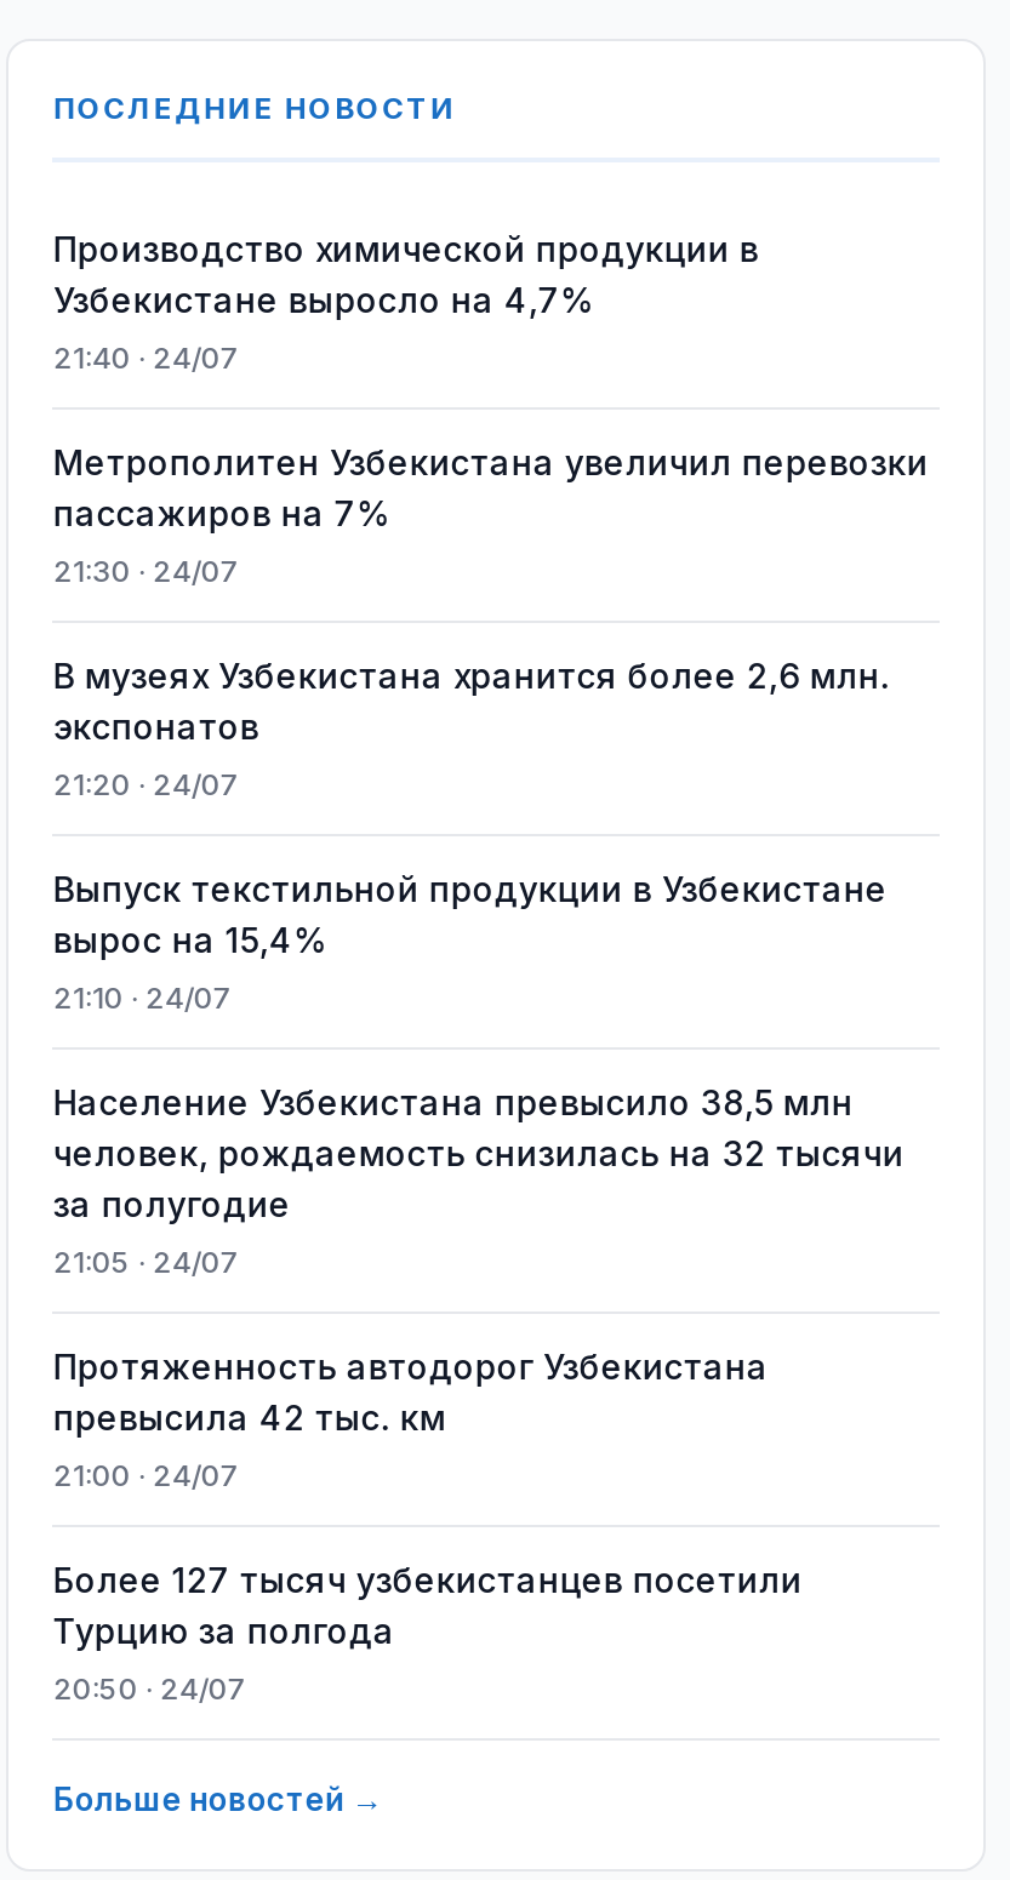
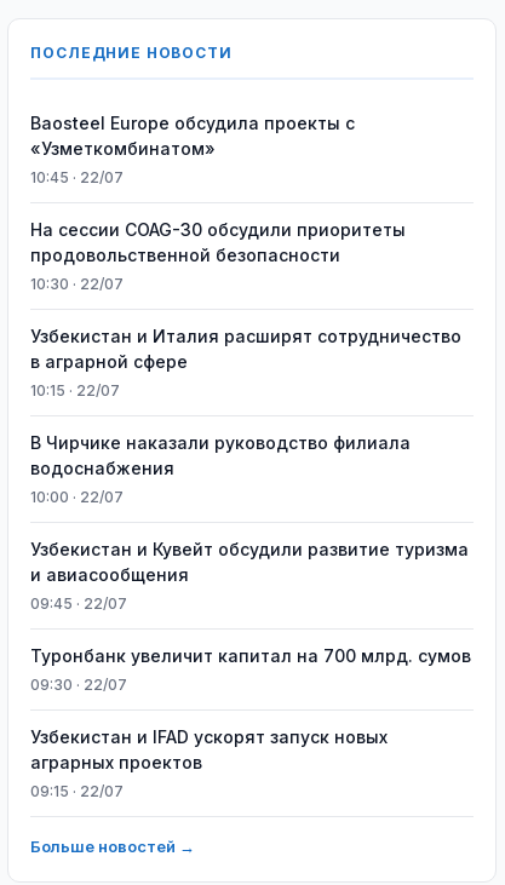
- Производство химической продукции в
- Узбекистане выросло на 4,7%
+ Baosteel Europe обсудила проекты с
+ «Узметкомбинатом»

- 21:40 · 24/07
+ 10:45 · 22/07

- Метрополитен Узбекистана увеличил перевозки
- пассажиров на 7%
+ На сессии COAG-30 обсудили приоритеты
+ продовольственной безопасности

- 21:30 · 24/07
+ 10:30 · 22/07

- В музеях Узбекистана хранится более 2,6 млн.
- экспонатов
+ Узбекистан и Италия расширят сотрудничество
+ в аграрной сфере

- 21:20 · 24/07
+ 10:15 · 22/07

- Выпуск текстильной продукции в Узбекистане
- вырос на 15,4%
+ В Чирчике наказали руководство филиала
+ водоснабжения

- 21:10 · 24/07
+ 10:00 · 22/07

- Население Узбекистана превысило 38,5 млн
- человек, рождаемость снизилась на 32 тысячи
- за полугодие
+ Узбекистан и Кувейт обсудили развитие туризма
+ и авиасообщения

- 21:05 · 24/07
+ 09:45 · 22/07

- Протяженность автодорог Узбекистана
- превысила 42 тыс. км
+ Туронбанк увеличит капитал на 700 млрд. сумов

- 21:00 · 24/07
+ 09:30 · 22/07

- Более 127 тысяч узбекистанцев посетили
- Турцию за полгода
+ Узбекистан и IFAD ускорят запуск новых
+ аграрных проектов

- 20:50 · 24/07
+ 09:15 · 22/07
